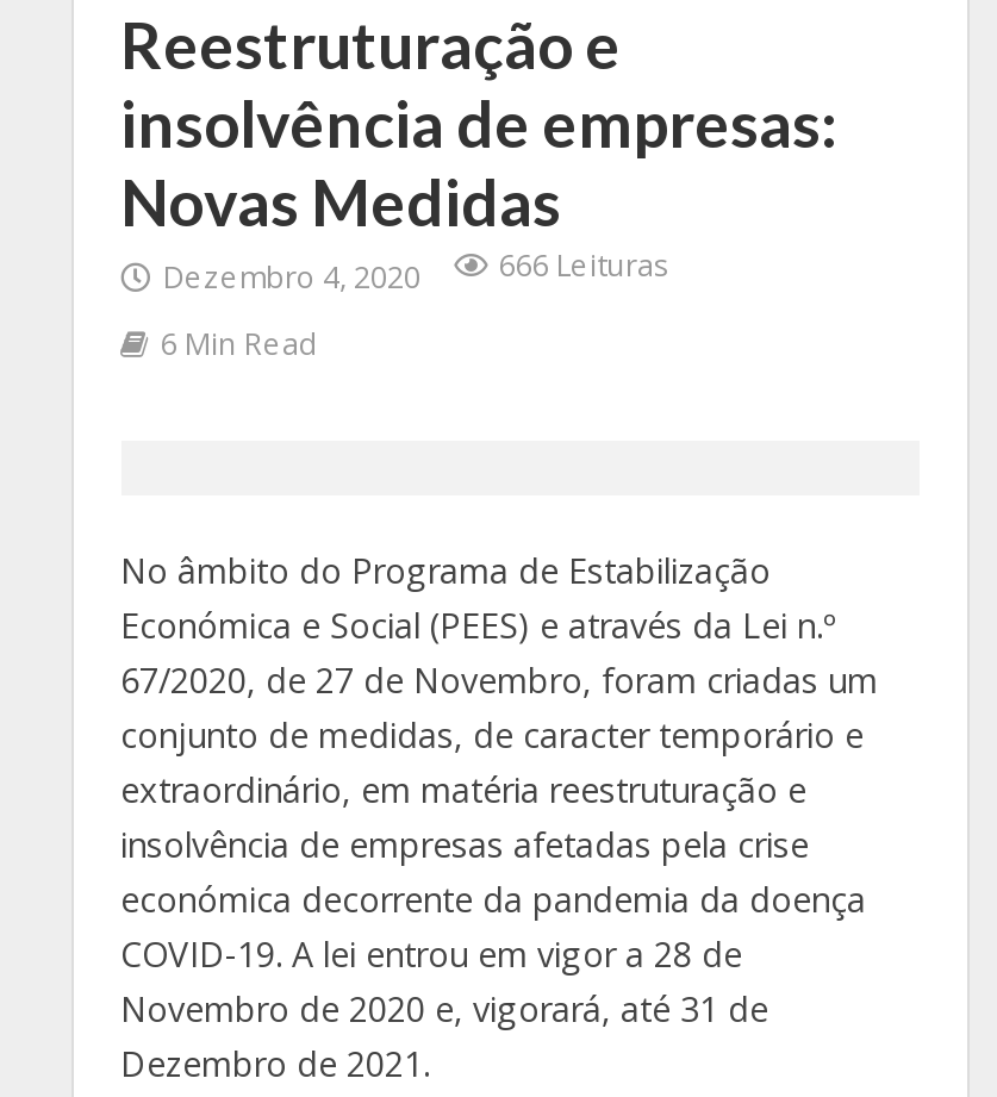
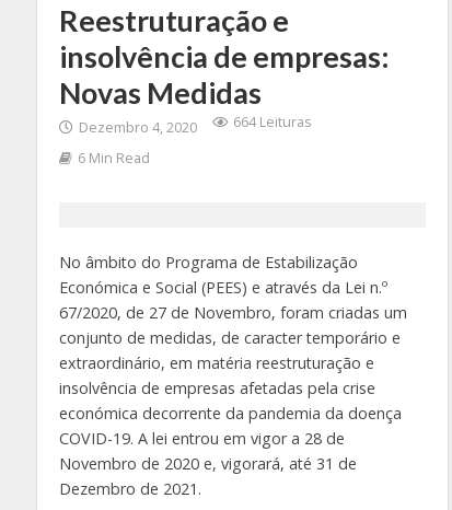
- Dezembro 4, 2020 666 Leituras
+ Dezembro 4, 2020 664 Leituras
